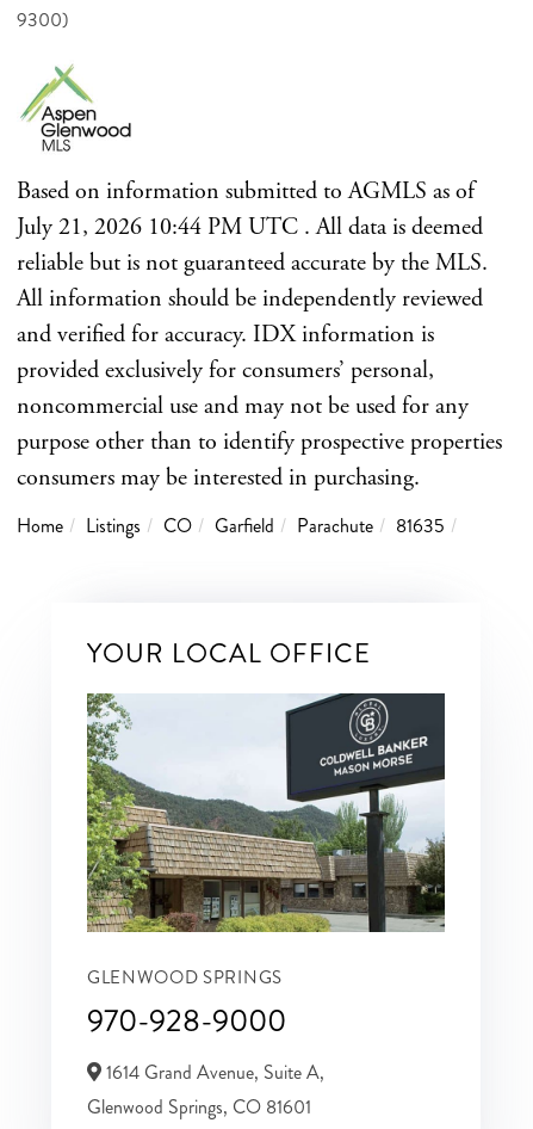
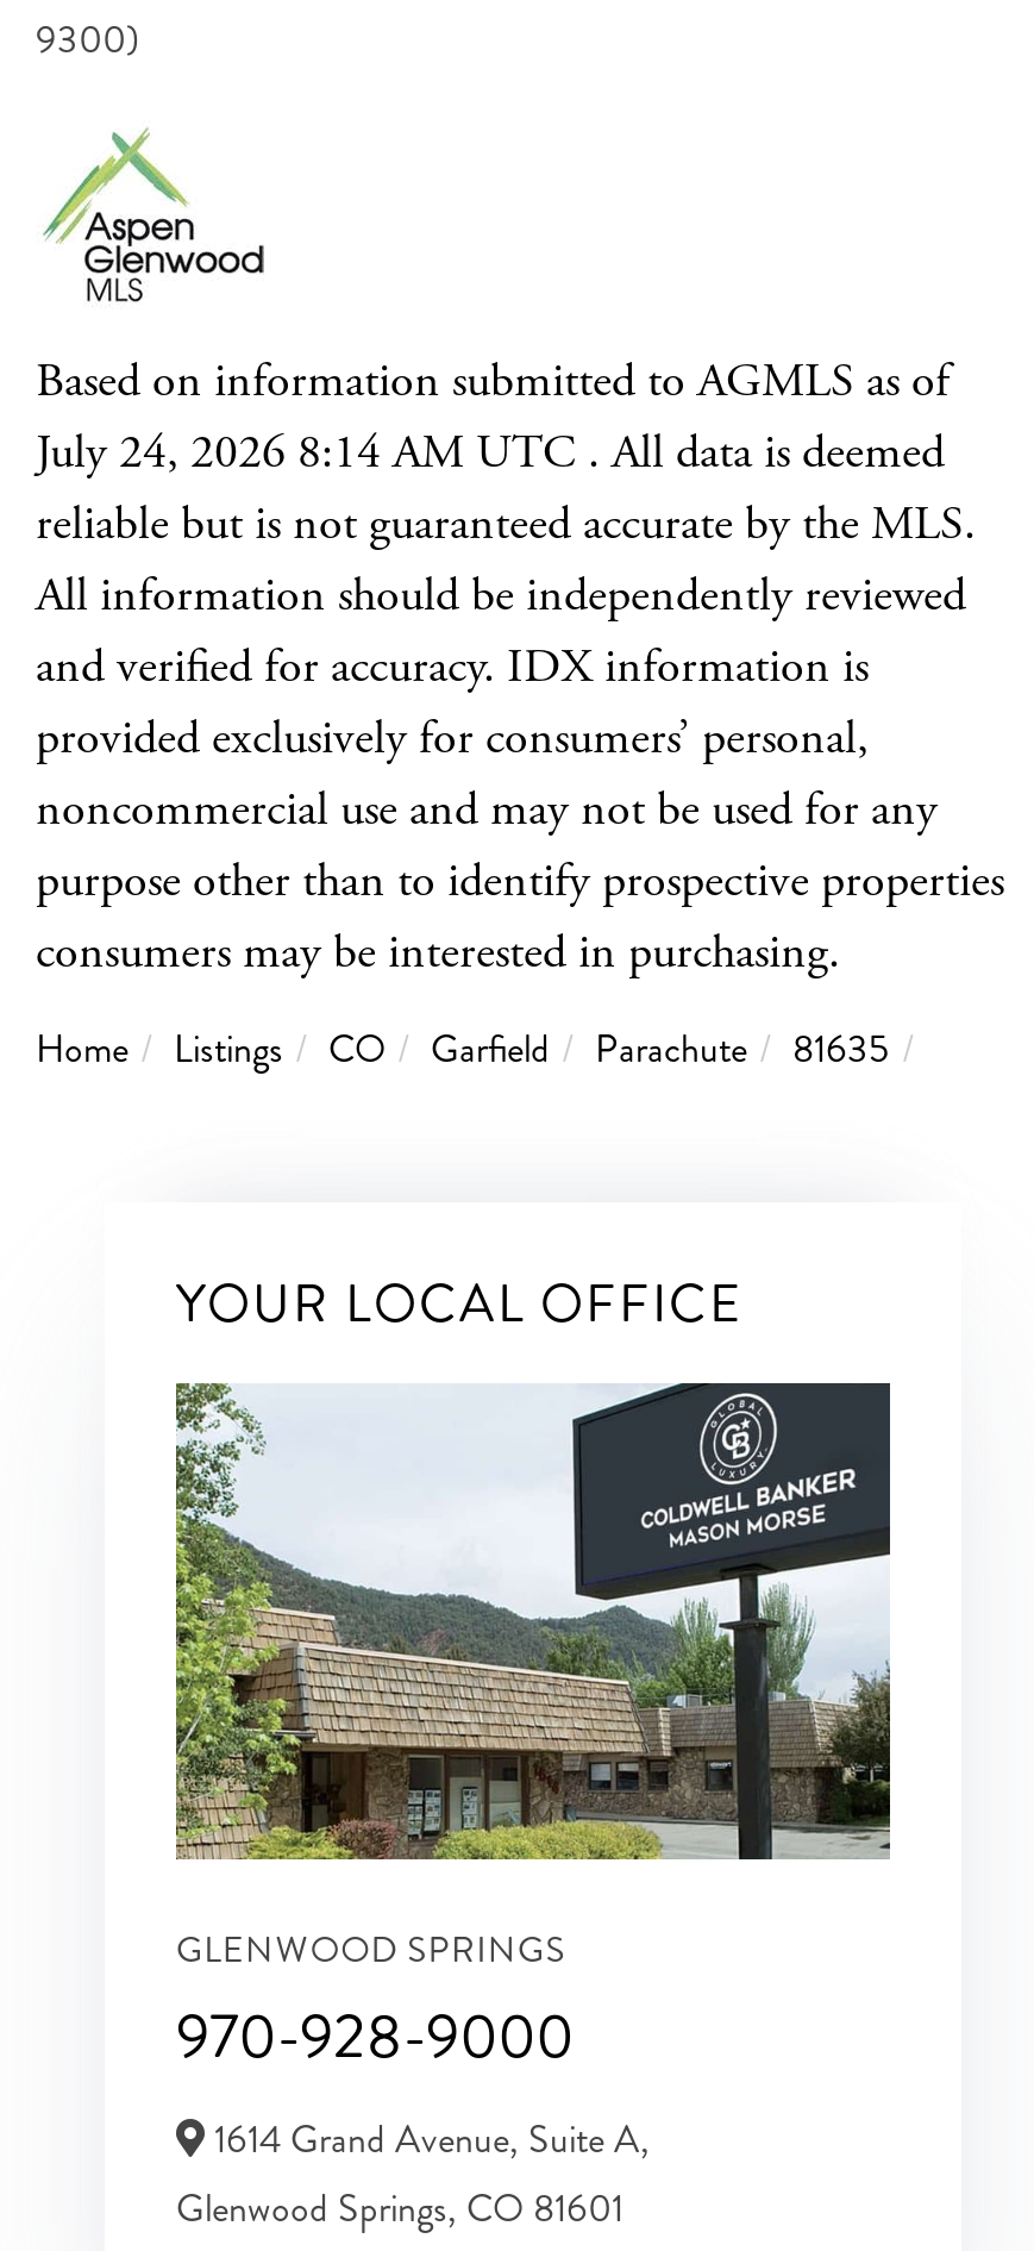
- July 21, 2026 10:44 PM UTC . All data is deemed
+ July 24, 2026 8:14 AM UTC . All data is deemed
